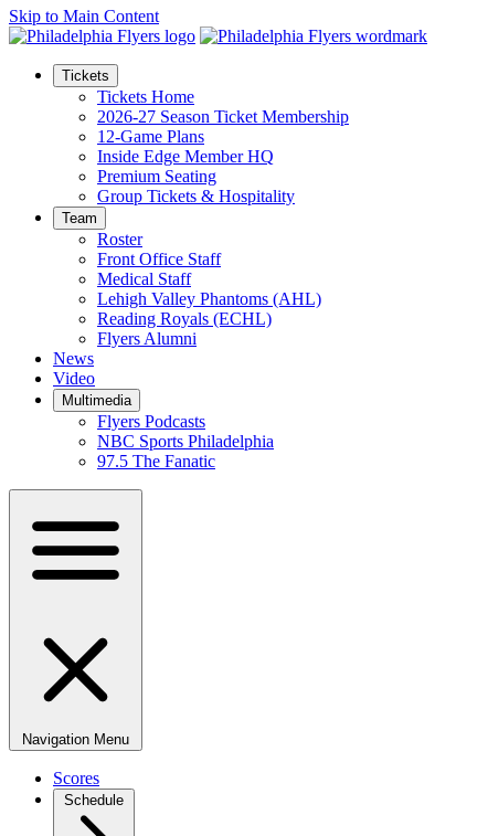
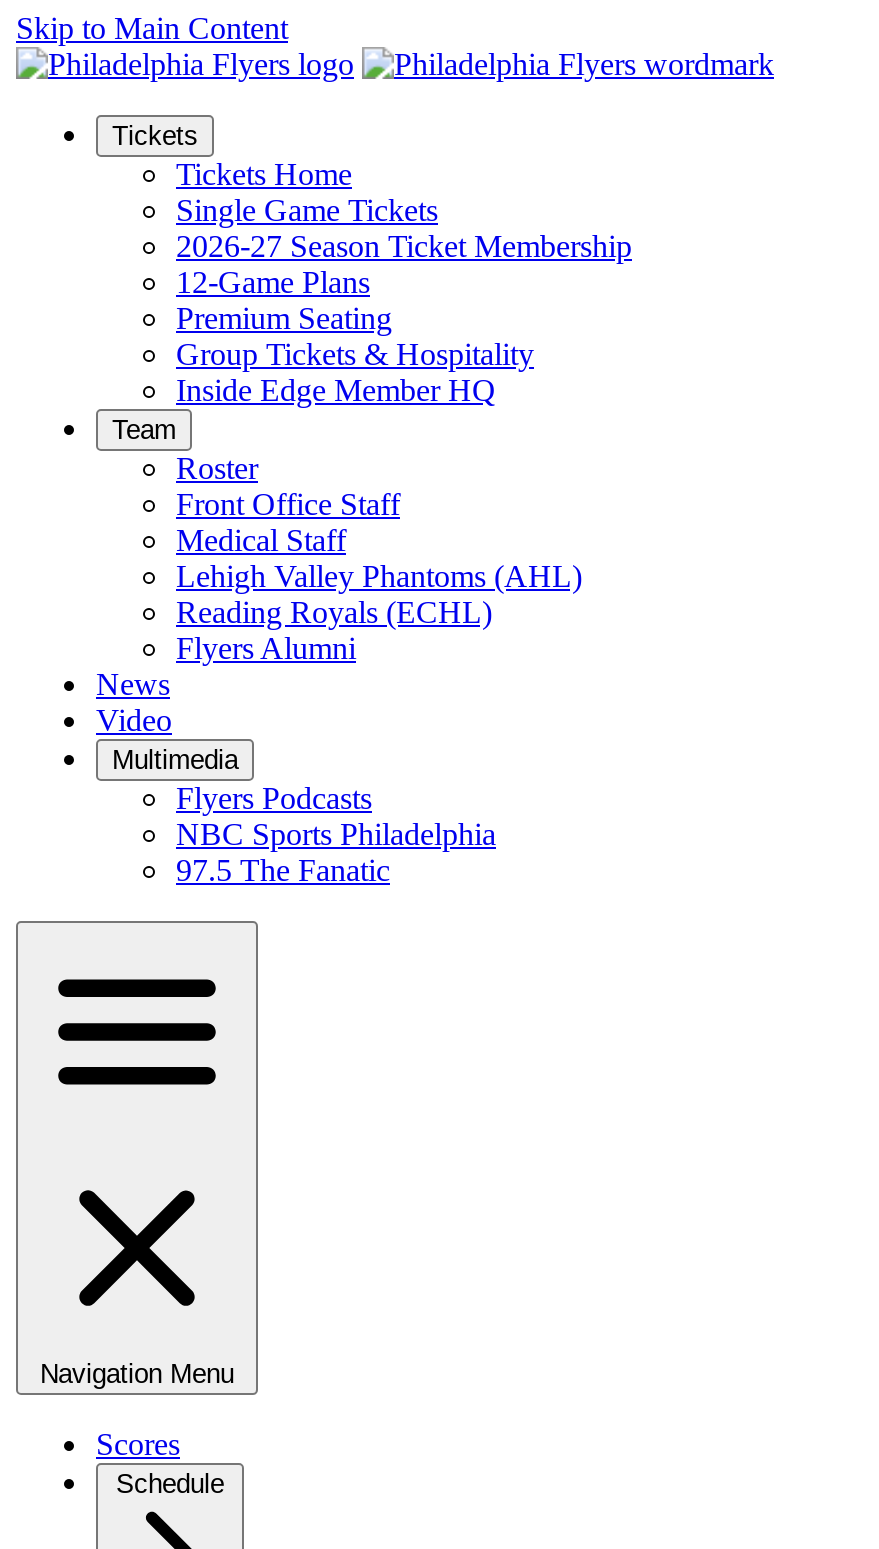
+ Single Game Tickets

moved down: Inside Edge Member HQ
